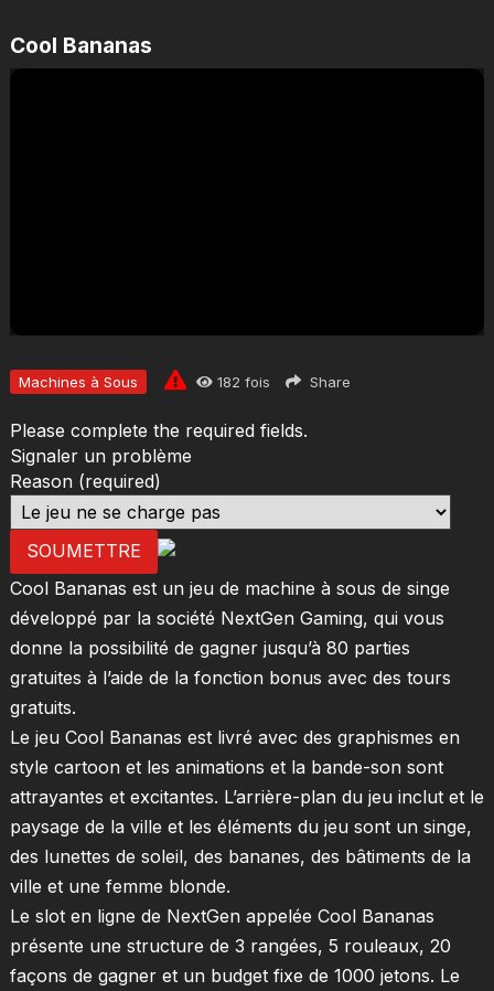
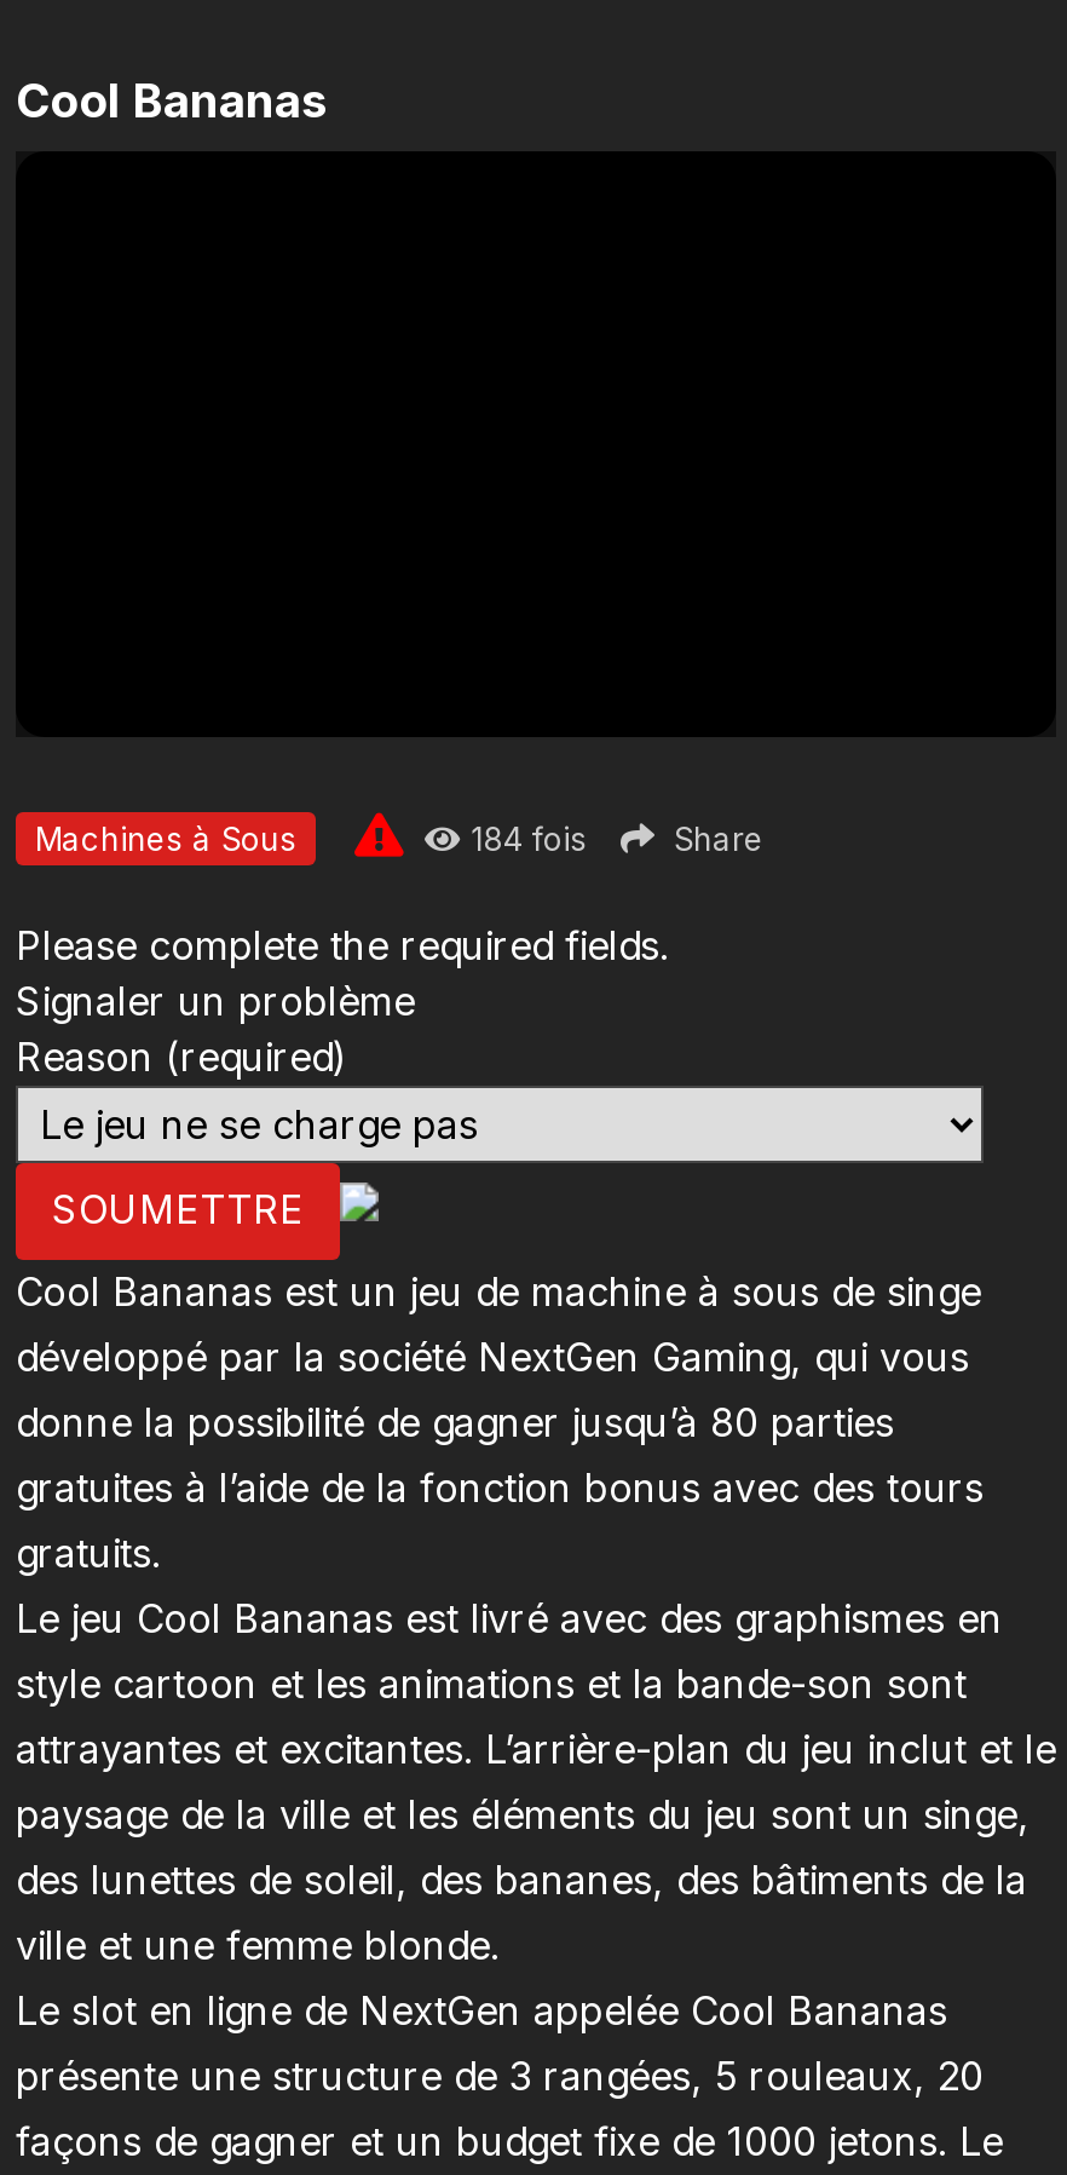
- 182 fois Share
+ 184 fois Share
